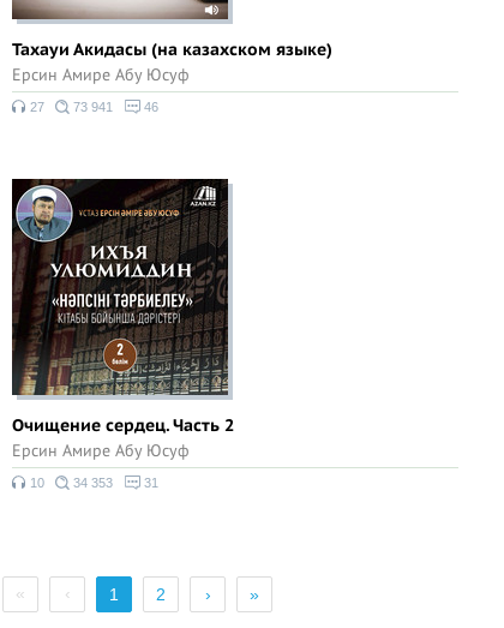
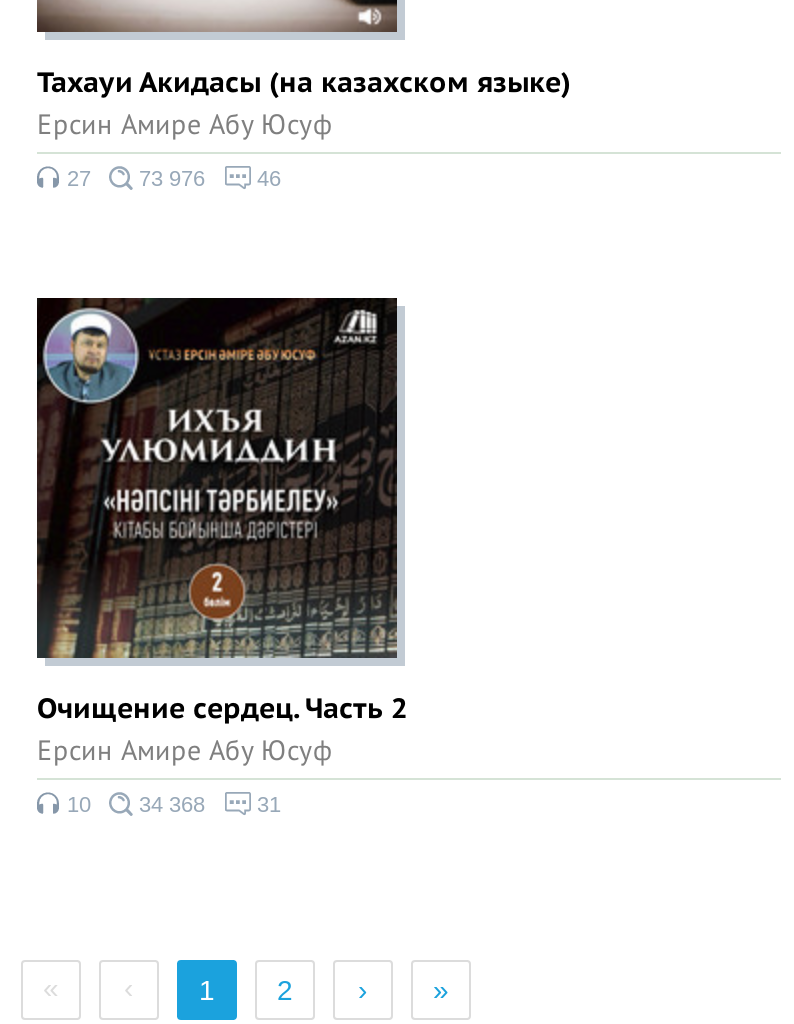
- 27 73 941 46
+ 27 73 976 46

- 10 34 353 31
+ 10 34 368 31
